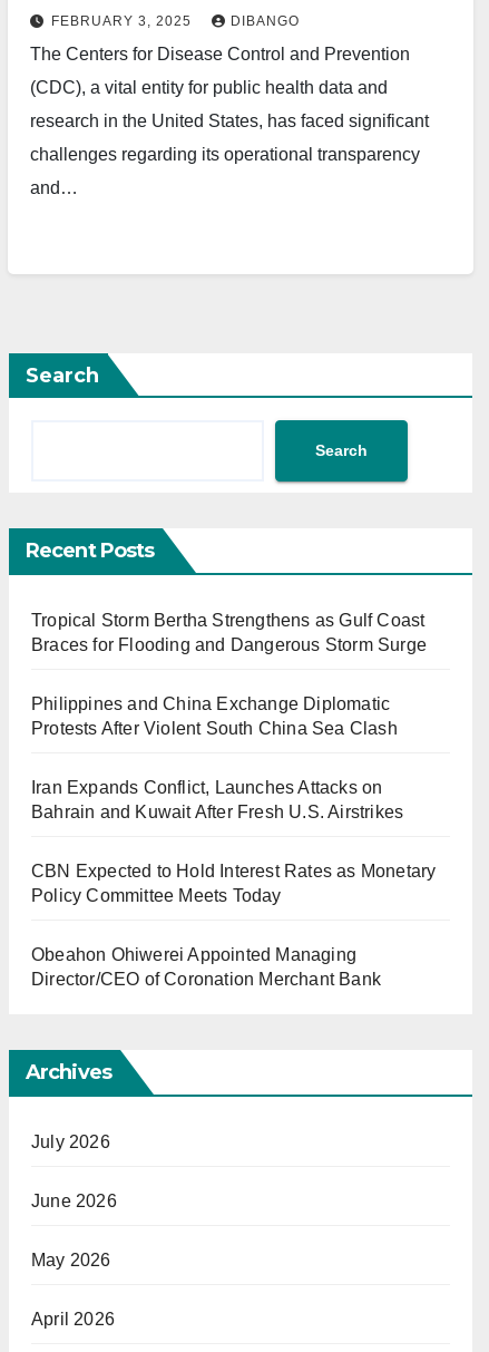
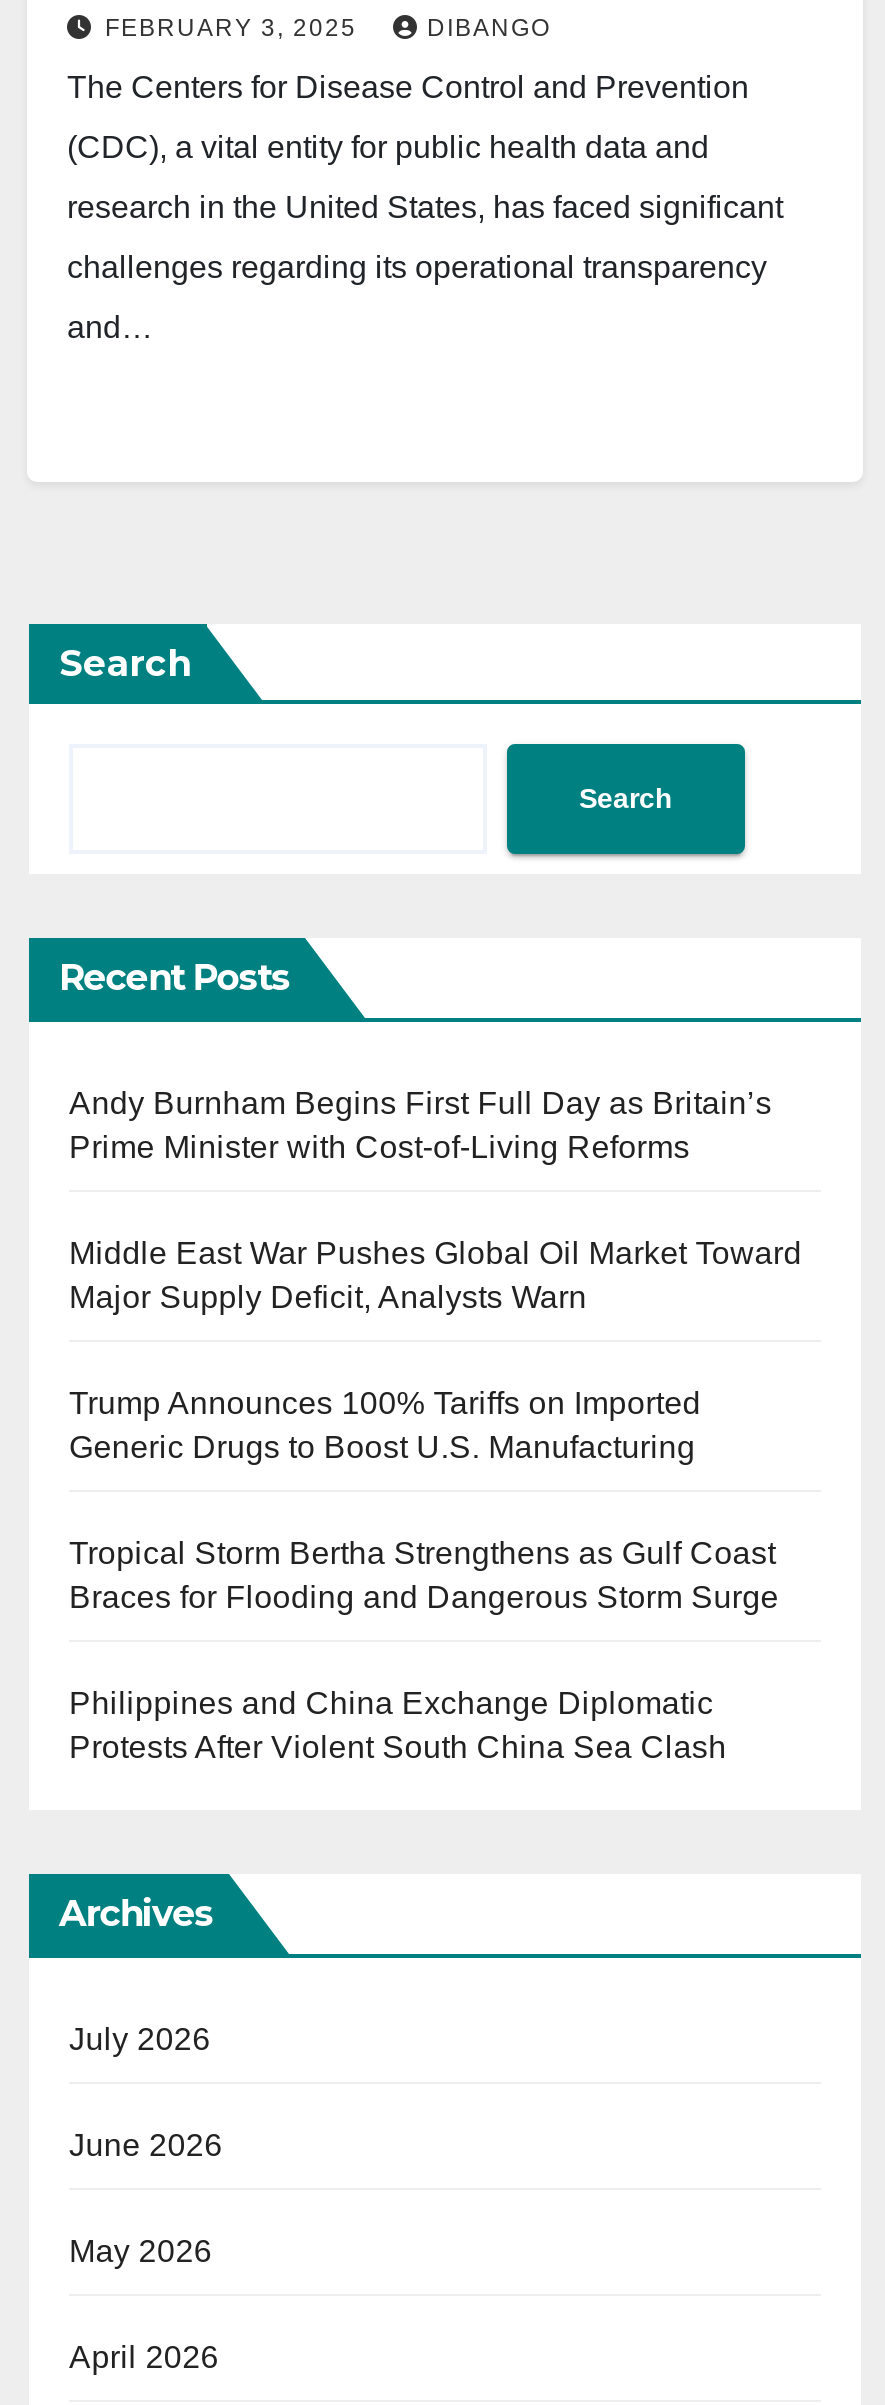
+ Andy Burnham Begins First Full Day as Britain’s
+ Prime Minister with Cost-of-Living Reforms
+ Middle East War Pushes Global Oil Market Toward
+ Major Supply Deficit, Analysts Warn
+ Trump Announces 100% Tariffs on Imported
+ Generic Drugs to Boost U.S. Manufacturing

moved down: Tropical Storm Bertha Strengthens as Gulf Coast | Braces for Flooding and Dangerous Storm Surge | Philippines and China Exchange Diplomatic | Protests After Violent South China Sea Clash

- Iran Expands Conflict, Launches Attacks on
- Bahrain and Kuwait After Fresh U.S. Airstrikes
- CBN Expected to Hold Interest Rates as Monetary
- Policy Committee Meets Today
- Obeahon Ohiwerei Appointed Managing
- Director/CEO of Coronation Merchant Bank
